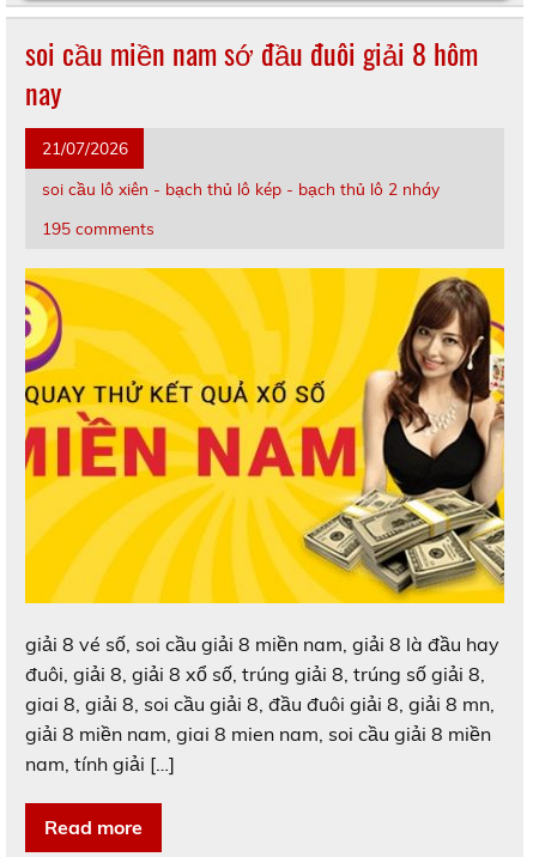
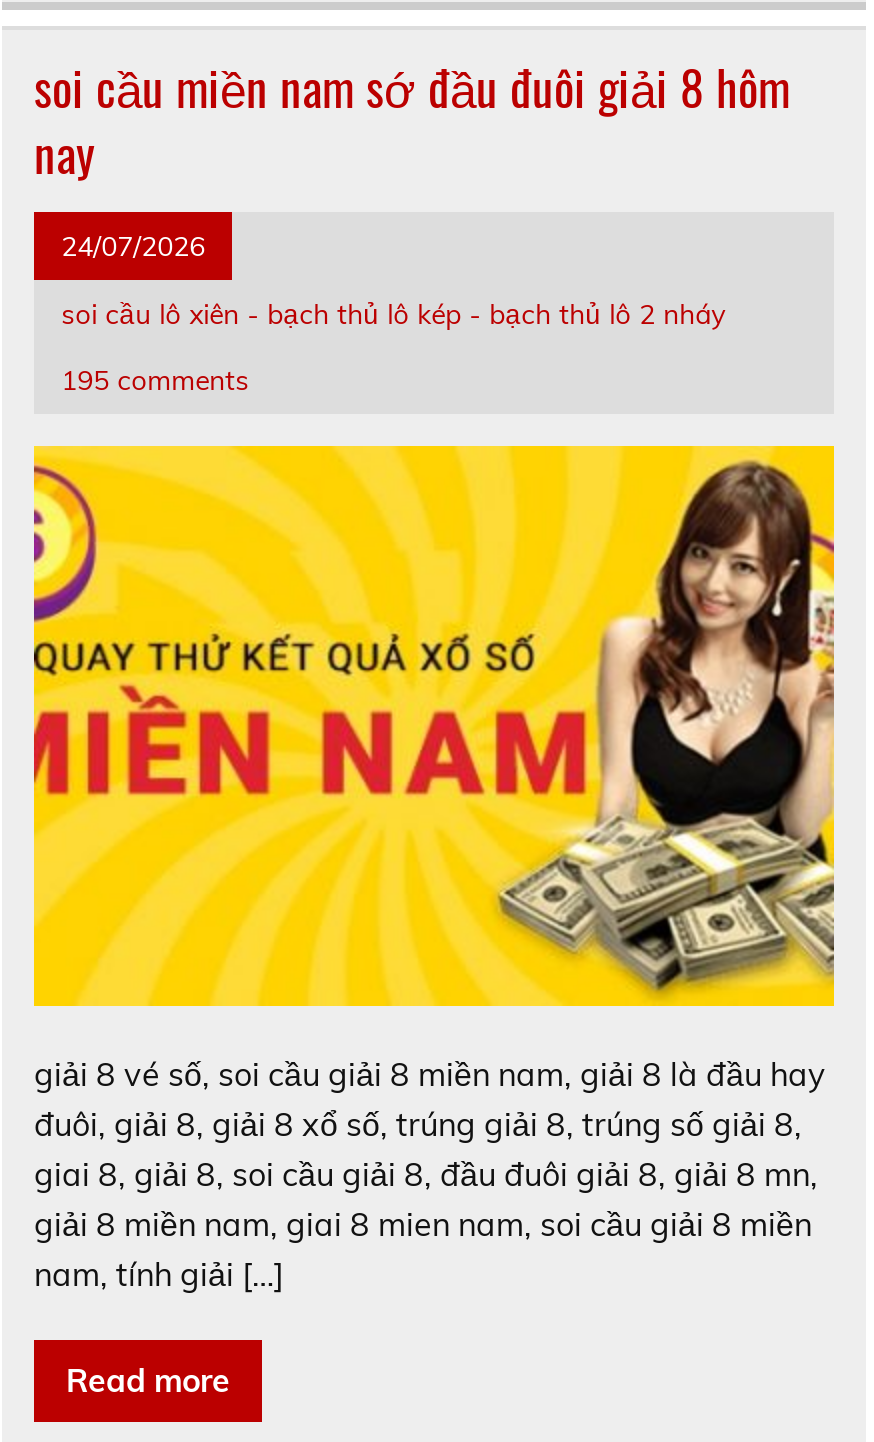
- 21/07/2026
+ 24/07/2026
